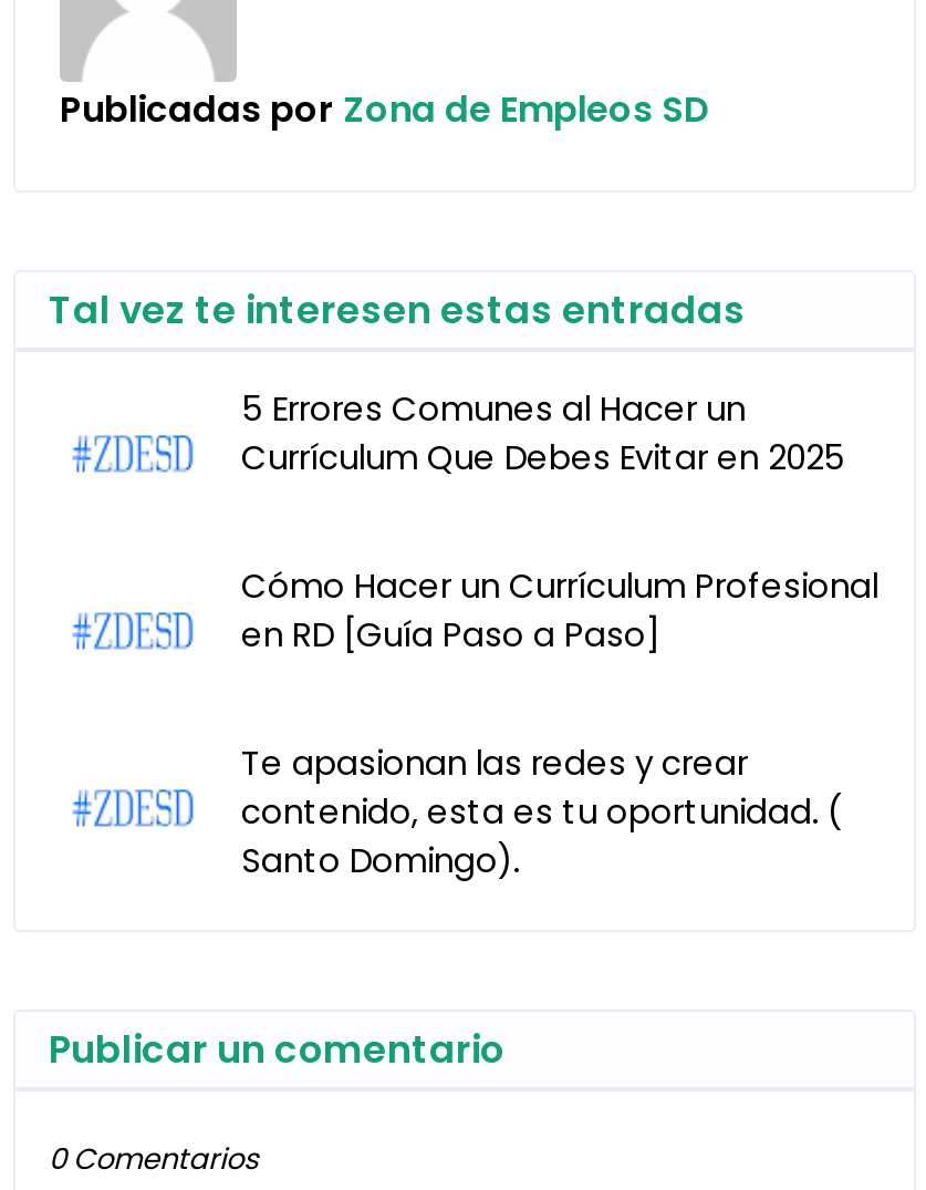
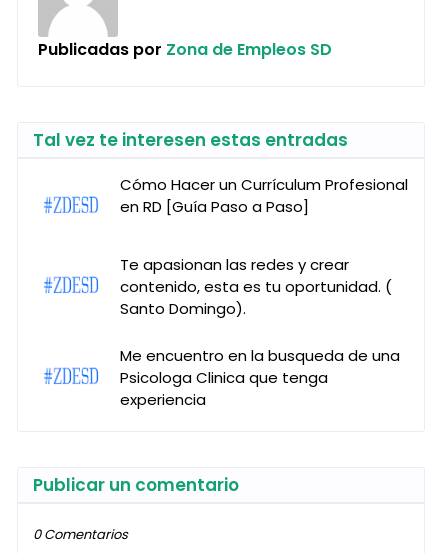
- 5 Errores Comunes al Hacer un
- Currículum Que Debes Evitar en 2025

moved up: Cómo Hacer un Currículum Profesional | en RD [Guía Paso a Paso] | Te apasionan las redes y crear | contenido, esta es tu oportunidad. ( | Santo Domingo).

+ Me encuentro en la busqueda de una
+ Psicologa Clinica que tenga
+ experiencia
